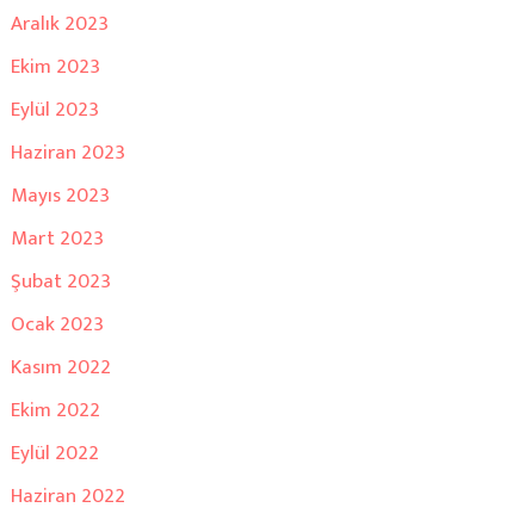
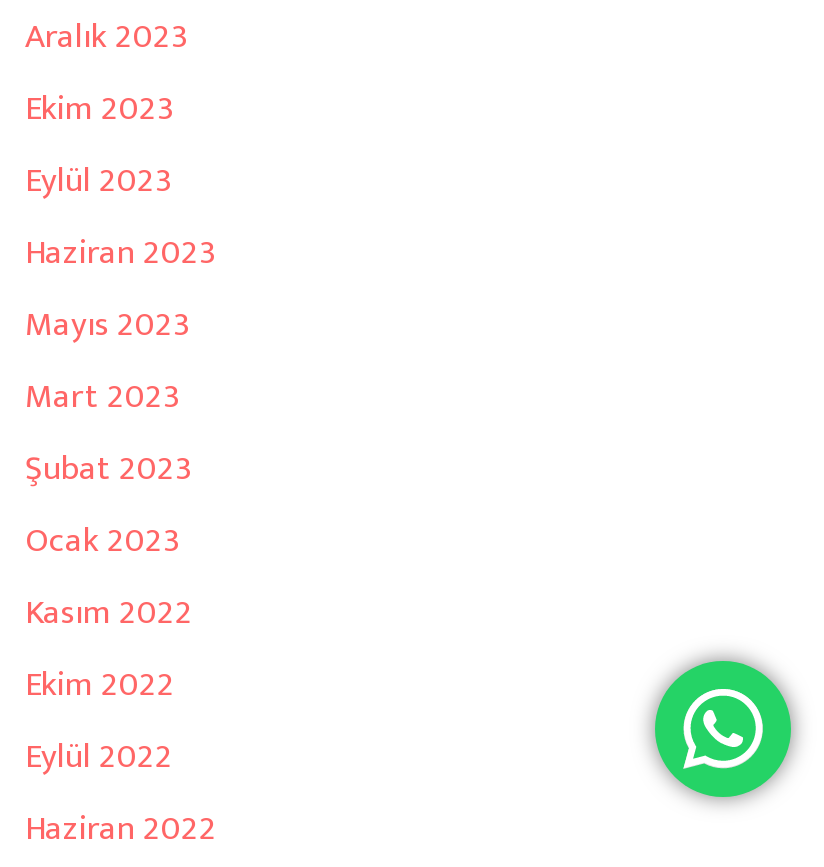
+ [image]
